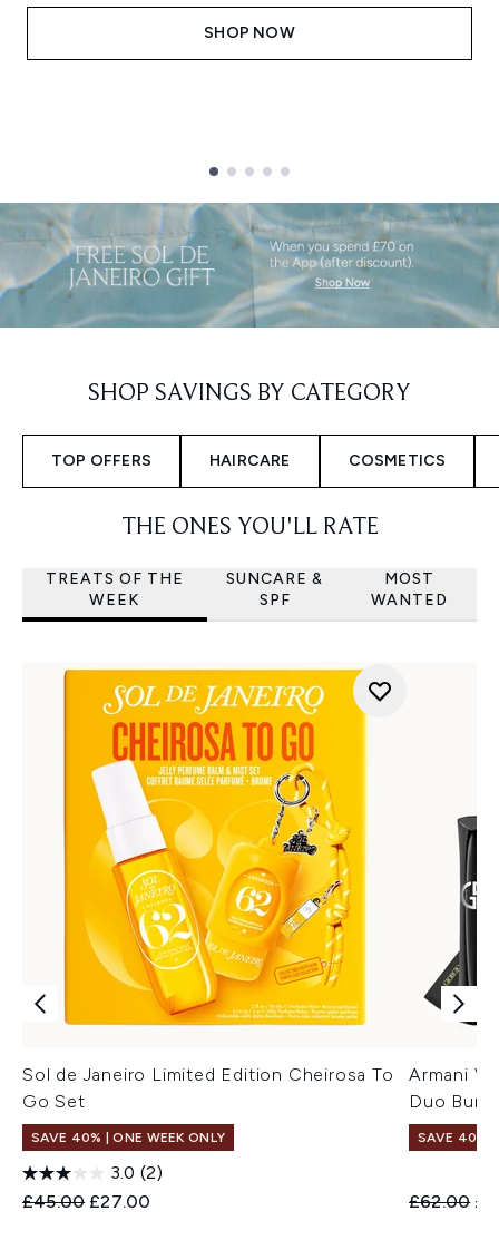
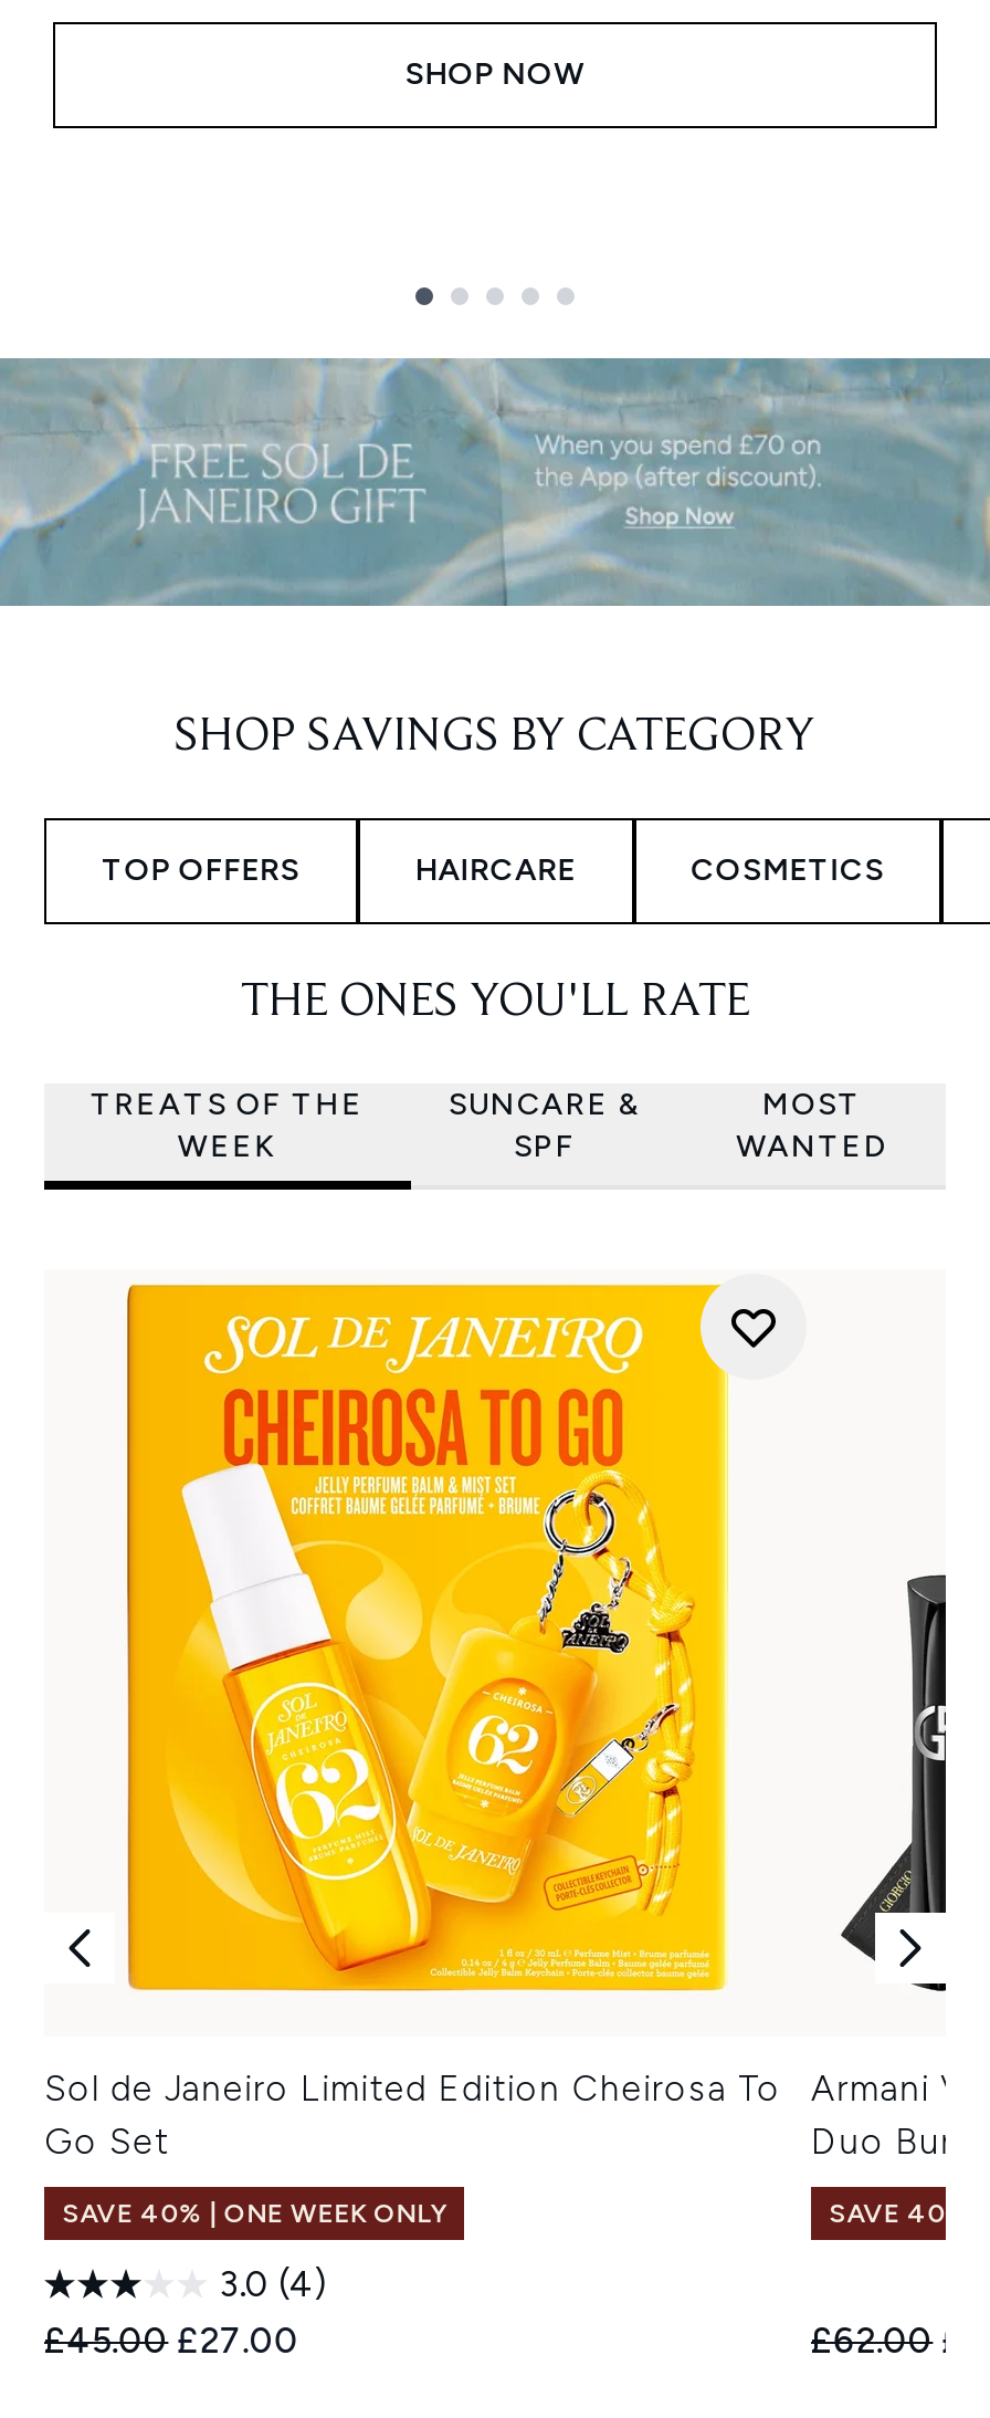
- 3.0 (2)
+ 3.0 (4)
